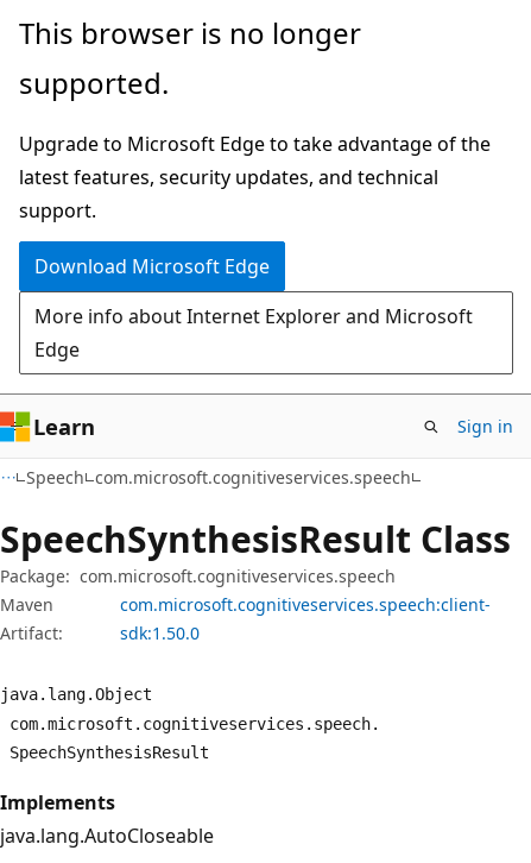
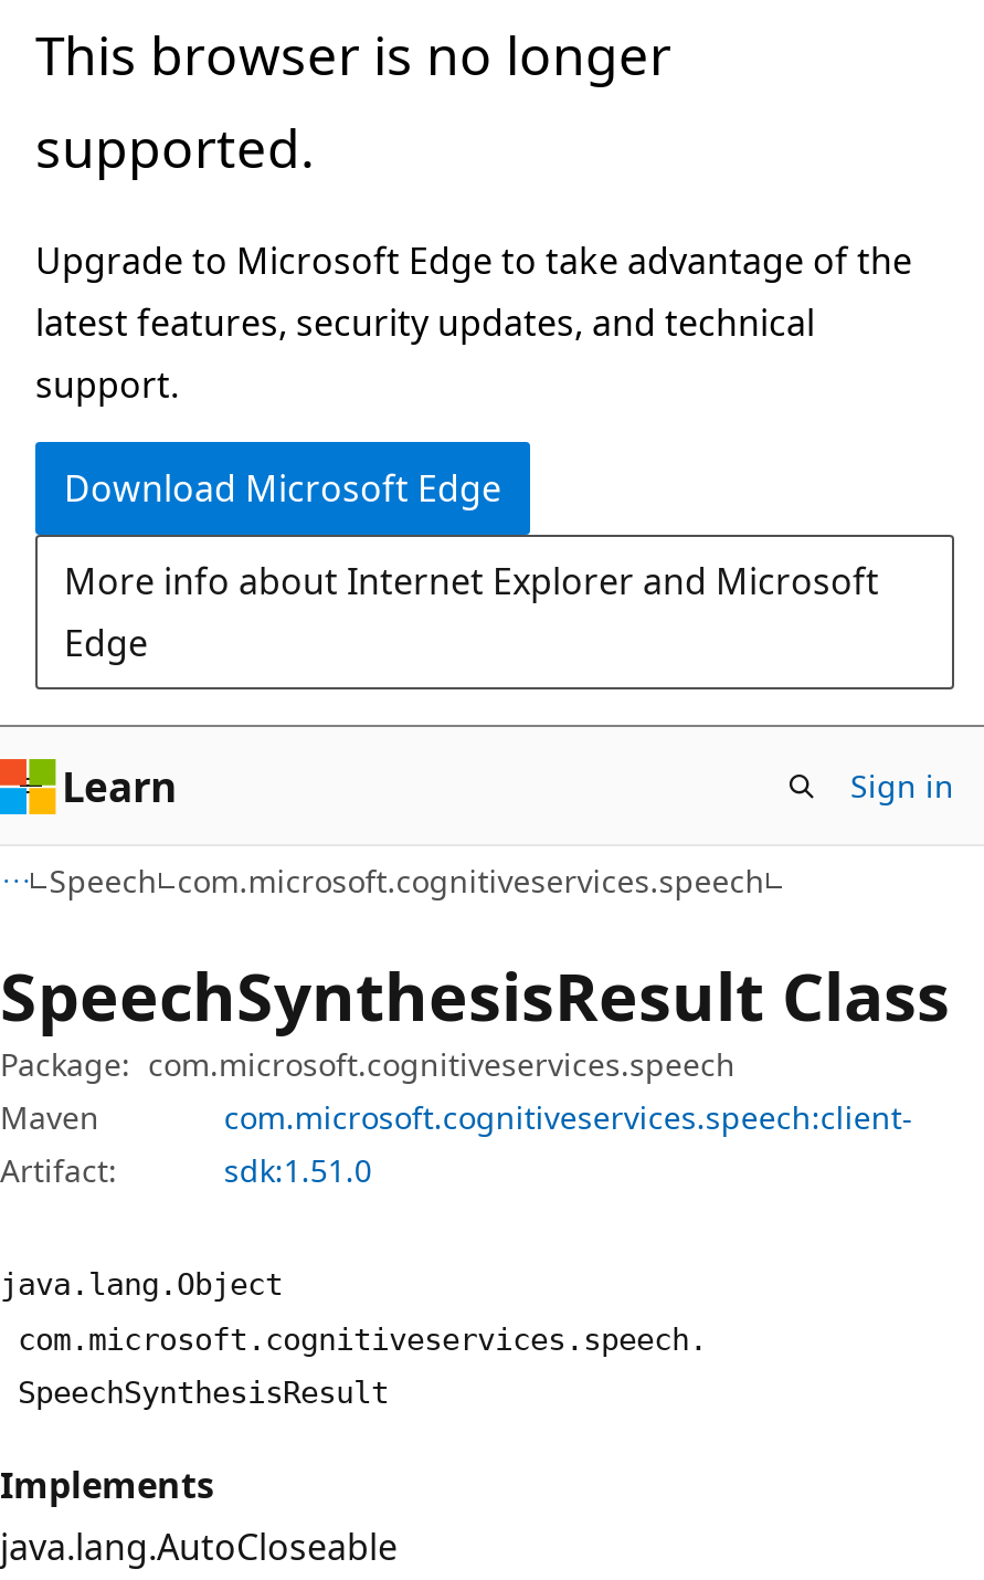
- sdk:1.50.0
+ sdk:1.51.0
